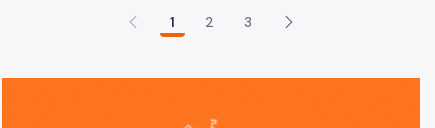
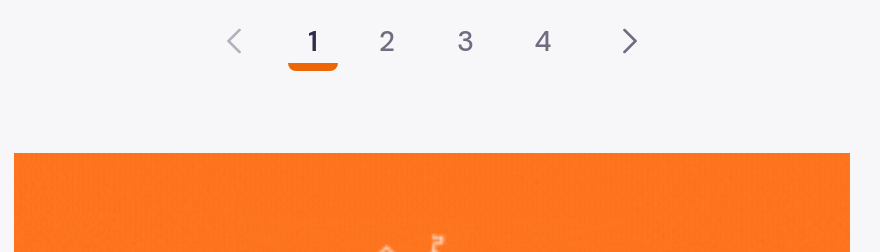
+ 4
